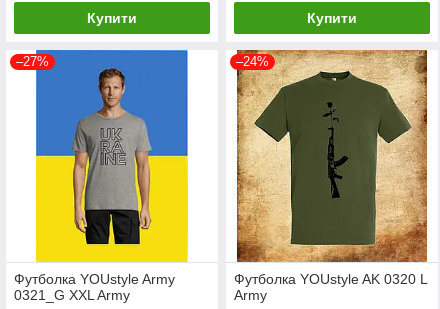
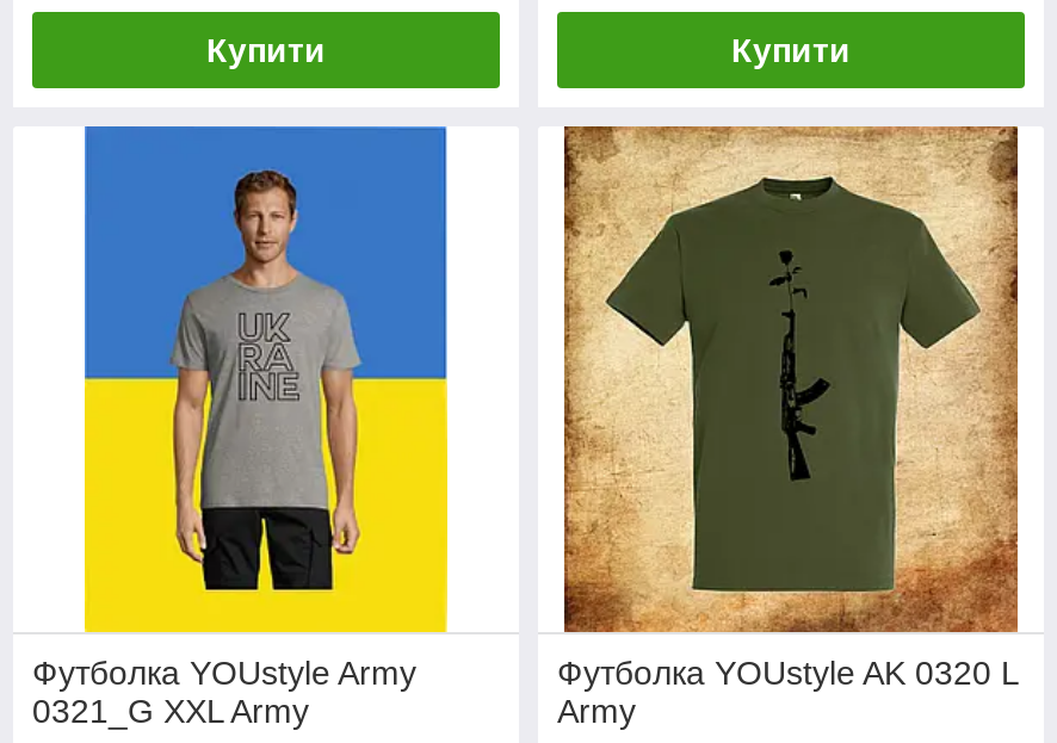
- –27%

- –24%
